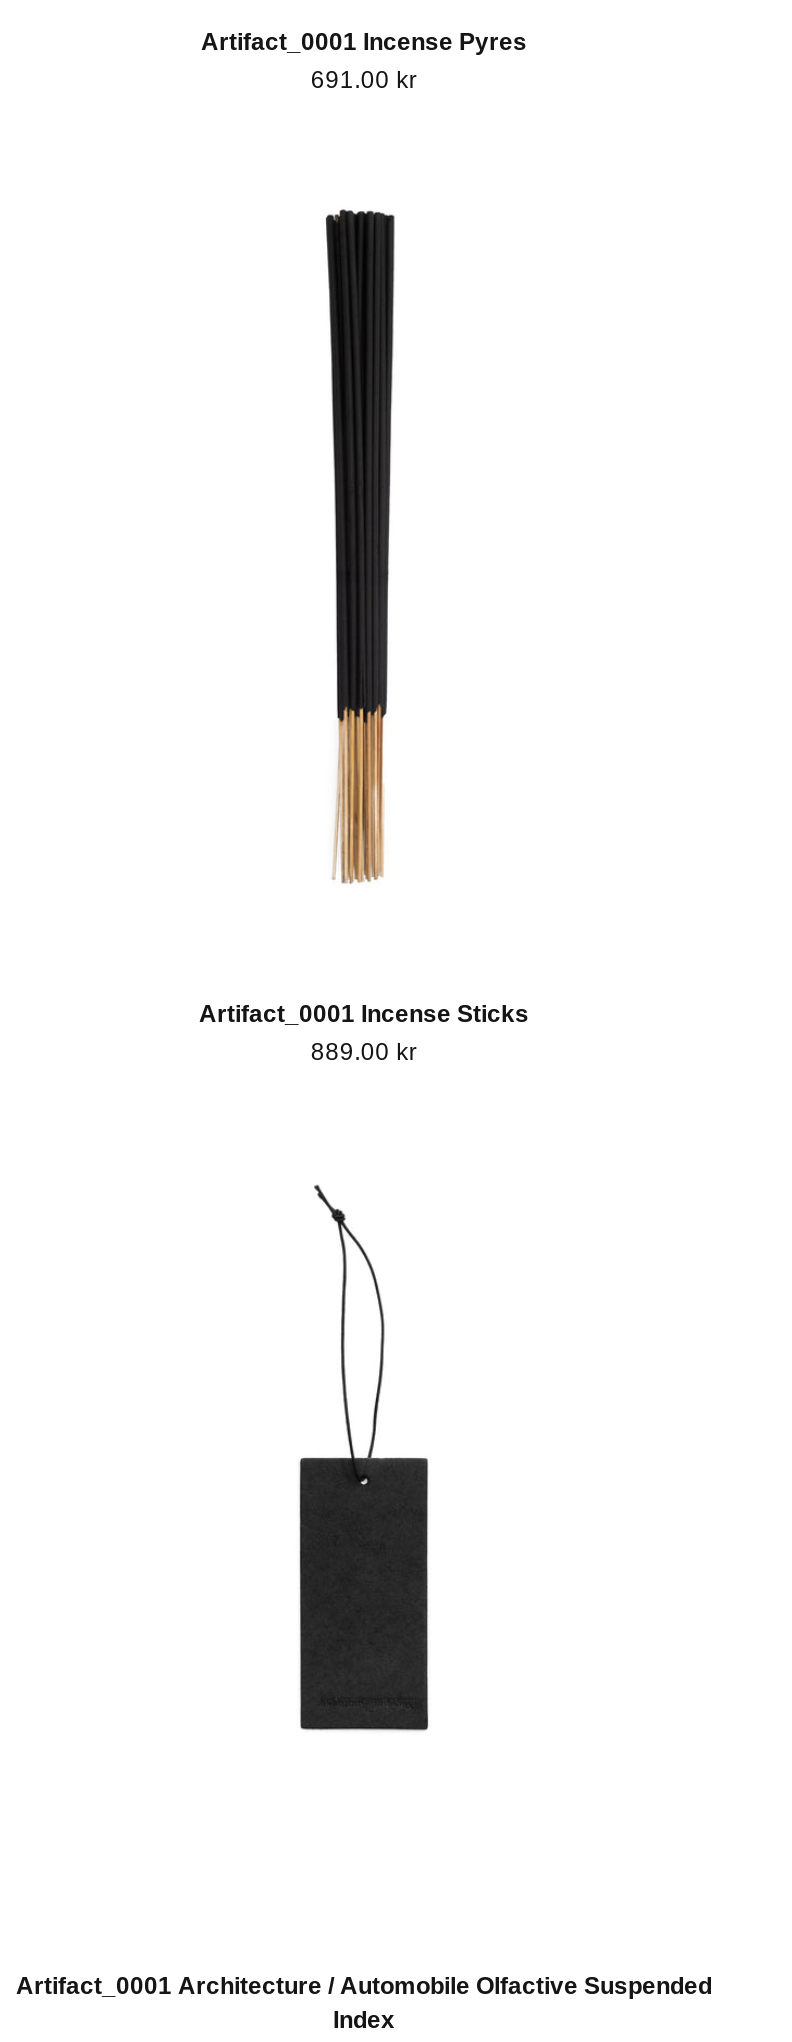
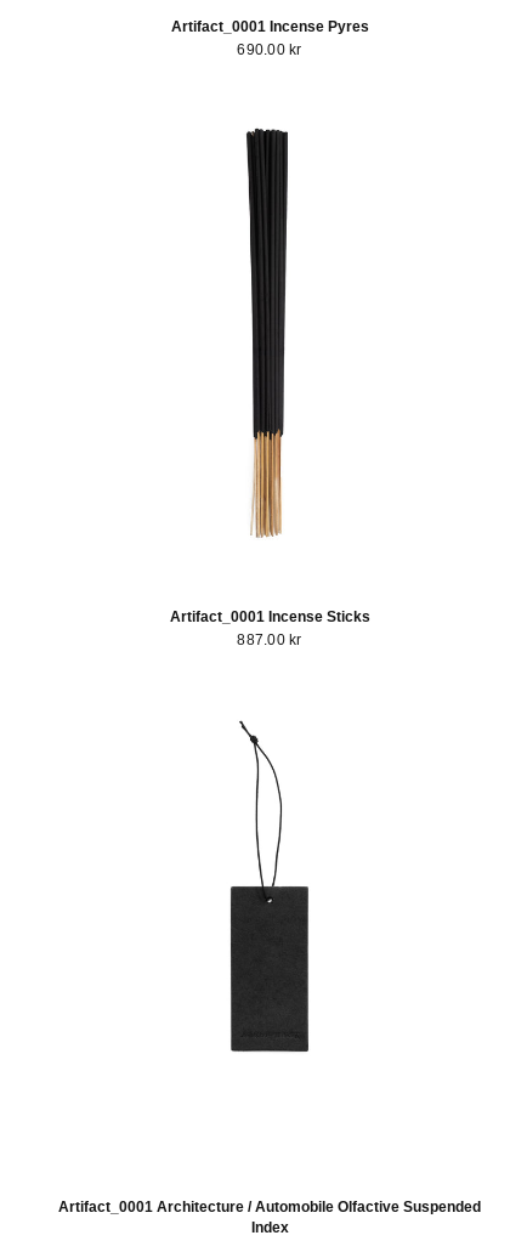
- 691.00 kr
+ 690.00 kr

- 889.00 kr
+ 887.00 kr
